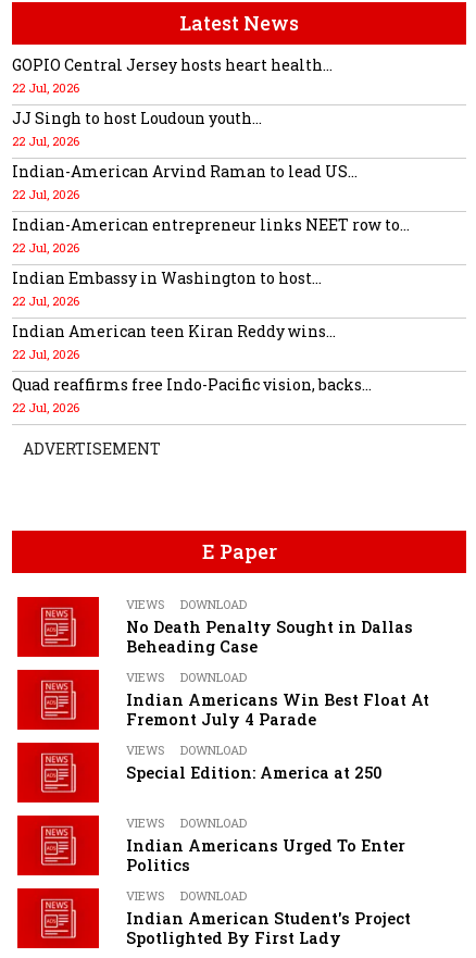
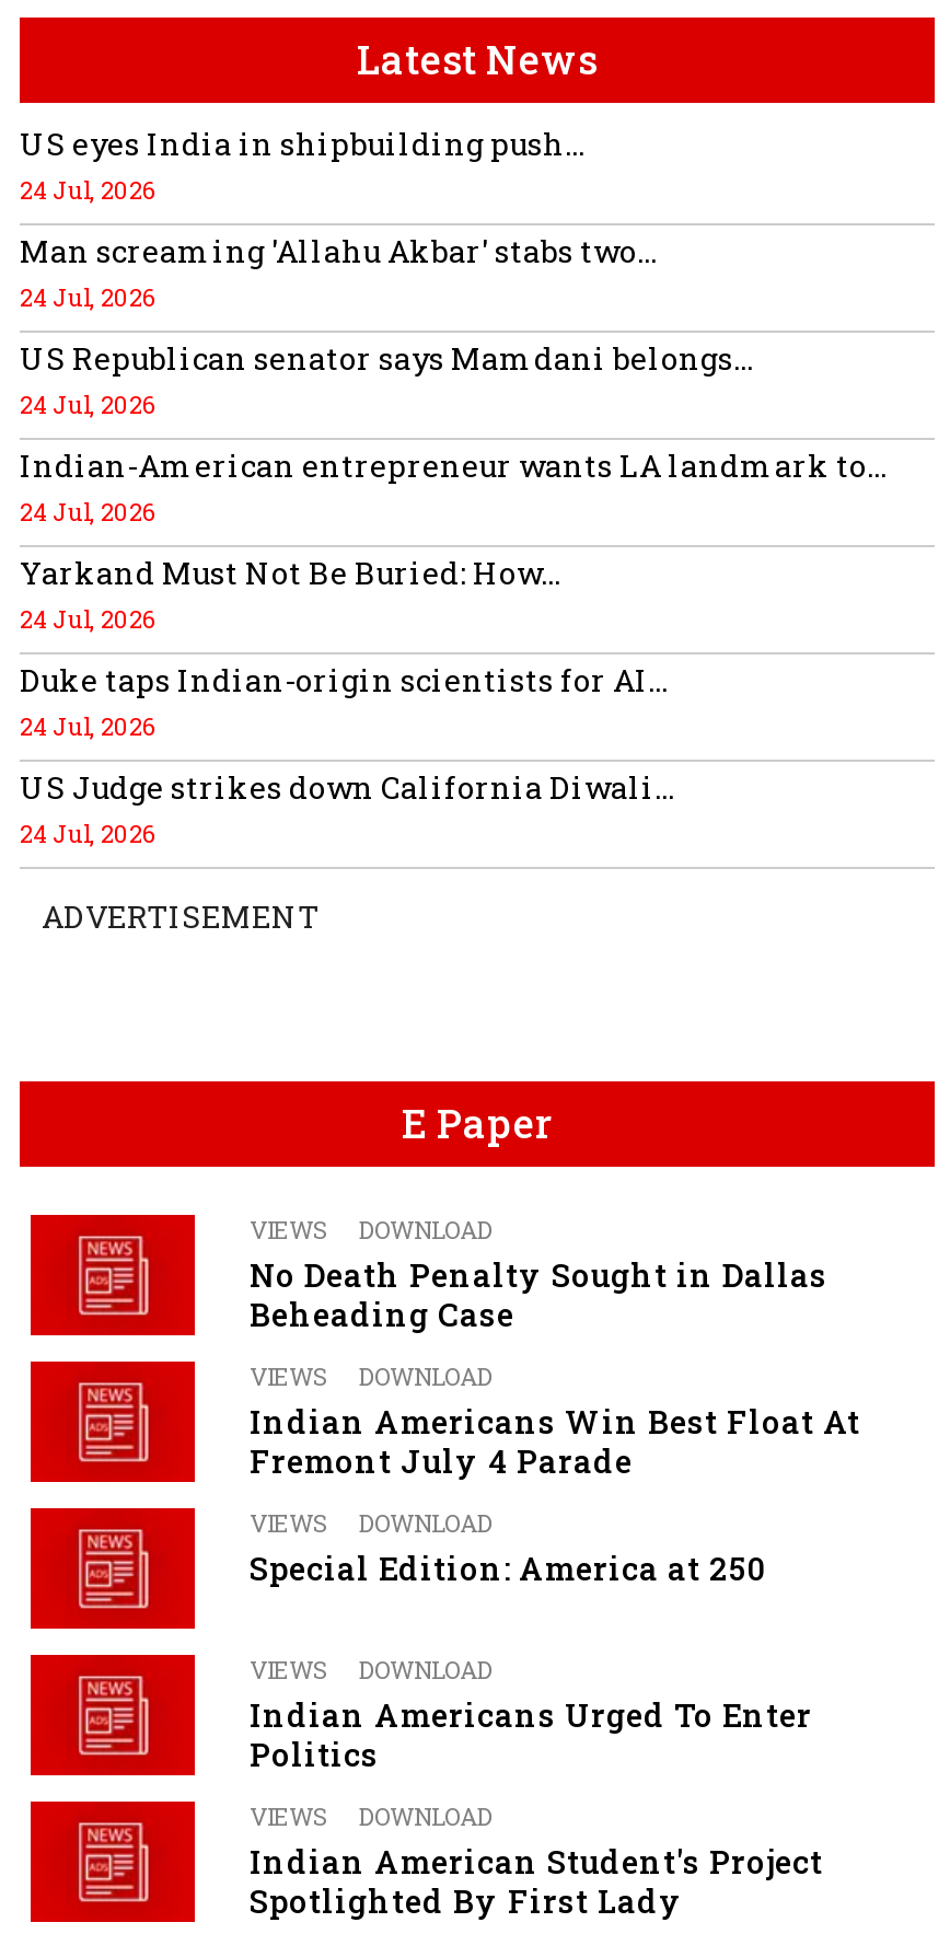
- GOPIO Central Jersey hosts heart health...
- 22 Jul, 2026
+ US eyes India in shipbuilding push...
+ 24 Jul, 2026

- JJ Singh to host Loudoun youth...
- 22 Jul, 2026
+ Man screaming 'Allahu Akbar' stabs two...
+ 24 Jul, 2026

- Indian-American Arvind Raman to lead US...
- 22 Jul, 2026
+ US Republican senator says Mamdani belongs...
+ 24 Jul, 2026

- Indian-American entrepreneur links NEET row to...
- 22 Jul, 2026
+ Indian-American entrepreneur wants LA landmark to...
+ 24 Jul, 2026

- Indian Embassy in Washington to host...
- 22 Jul, 2026
+ Yarkand Must Not Be Buried: How...
+ 24 Jul, 2026

- Indian American teen Kiran Reddy wins...
- 22 Jul, 2026
+ Duke taps Indian-origin scientists for AI...
+ 24 Jul, 2026

- Quad reaffirms free Indo-Pacific vision, backs...
- 22 Jul, 2026
+ US Judge strikes down California Diwali...
+ 24 Jul, 2026
